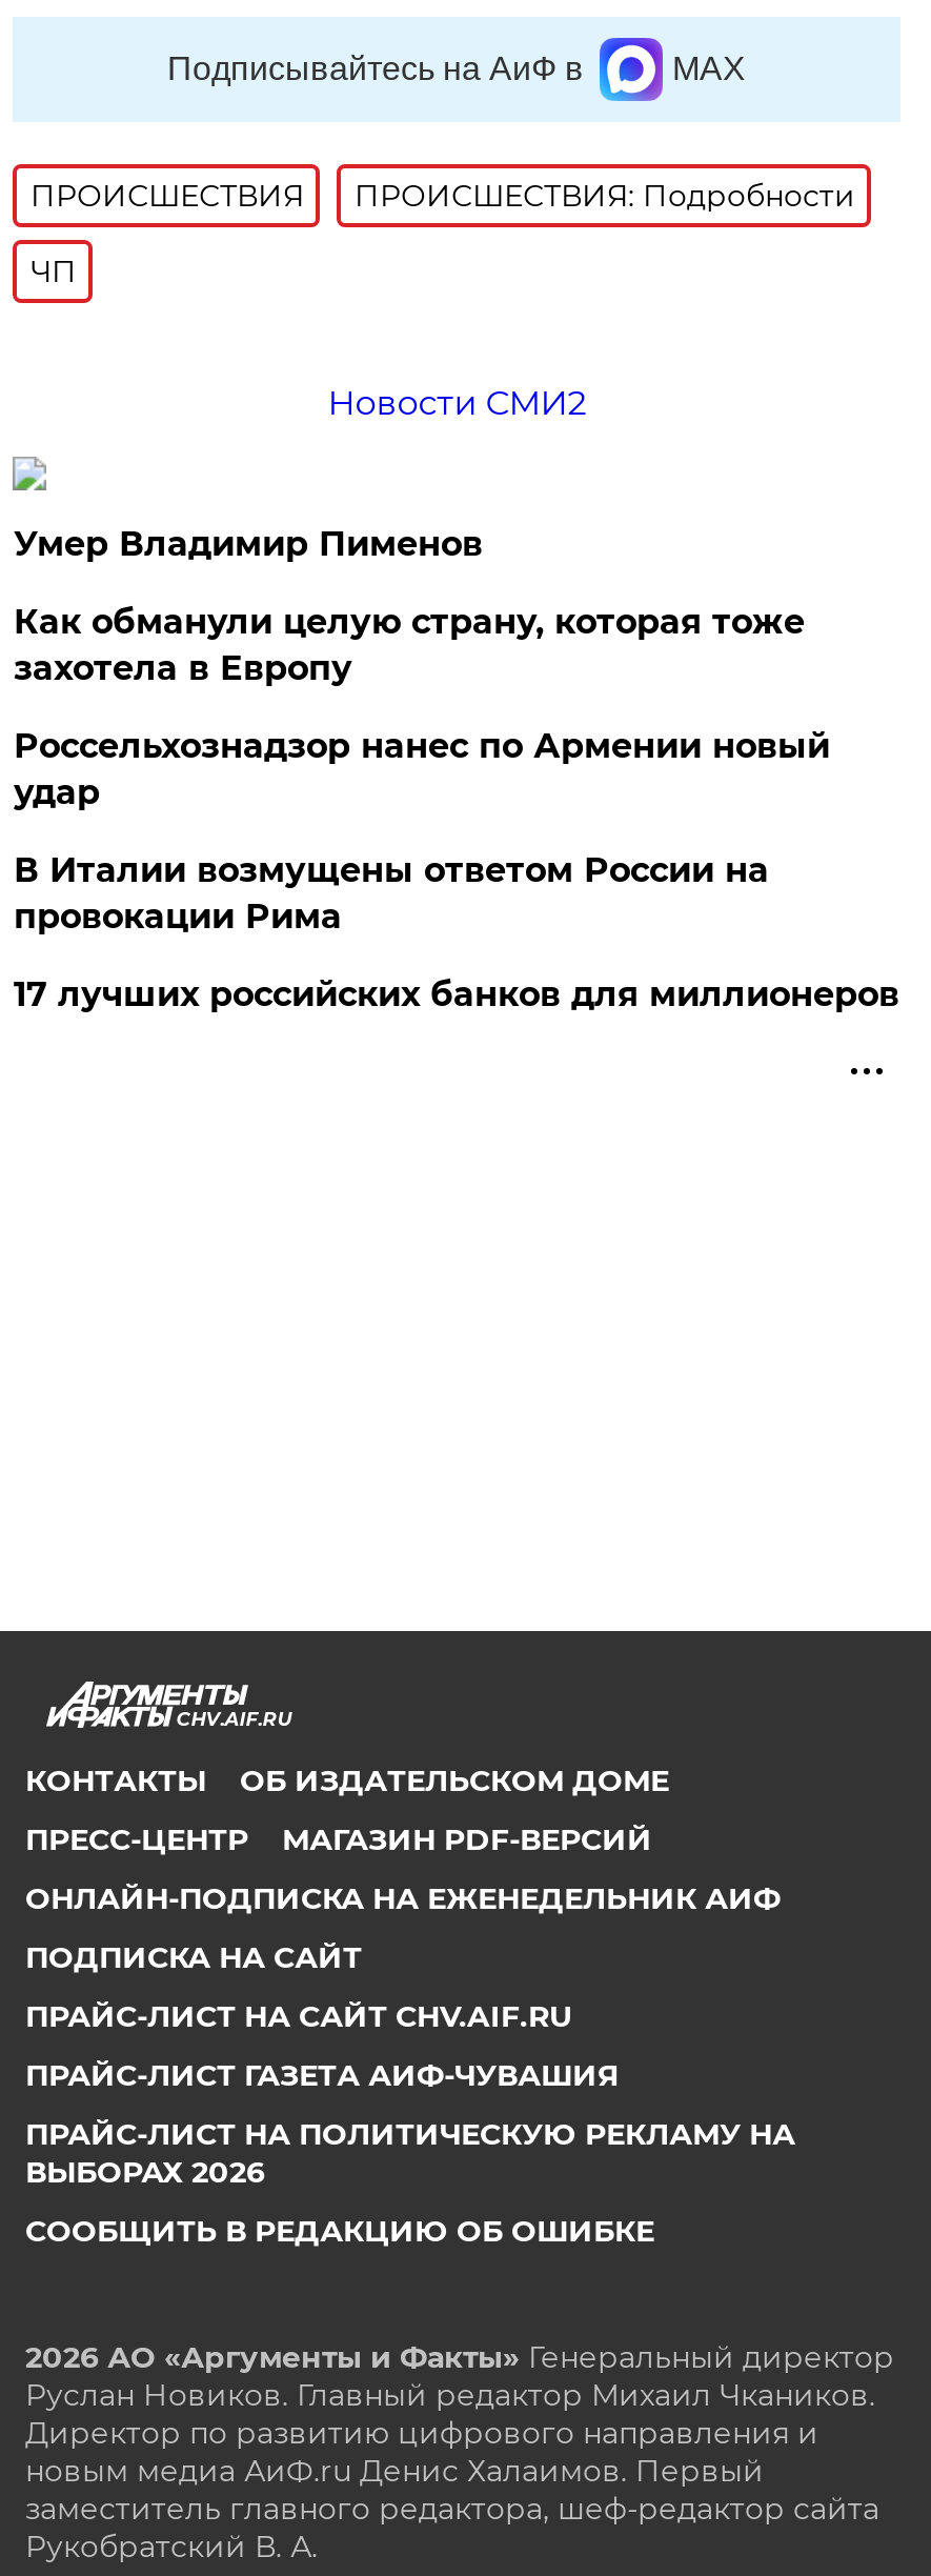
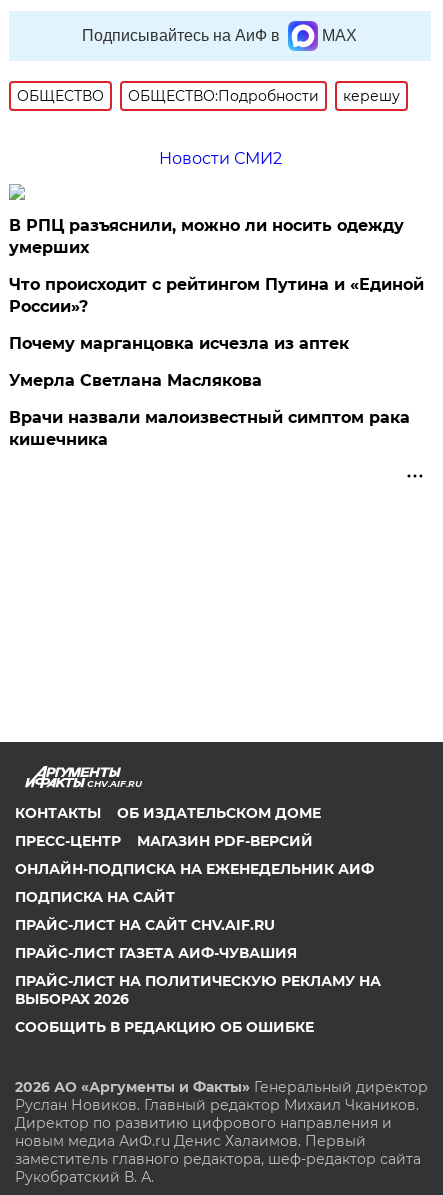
- ПРОИСШЕСТВИЯ
- ПРОИСШЕСТВИЯ: Подробности
- ЧП
+ ОБЩЕСТВО
+ ОБЩЕСТВО:Подробности
+ керешу

- Умер Владимир Пименов
+ В РПЦ разъяснили, можно ли носить одежду
+ умерших

- Как обманули целую страну, которая тоже
- захотела в Европу
+ Что происходит с рейтингом Путина и «Единой
+ России»?

- Россельхознадзор нанес по Армении новый
- удар
+ Почему марганцовка исчезла из аптек

- В Италии возмущены ответом России на
- провокации Рима
+ Умерла Светлана Маслякова

- 17 лучших российских банков для миллионеров
+ Врачи назвали малоизвестный симптом рака
+ кишечника
